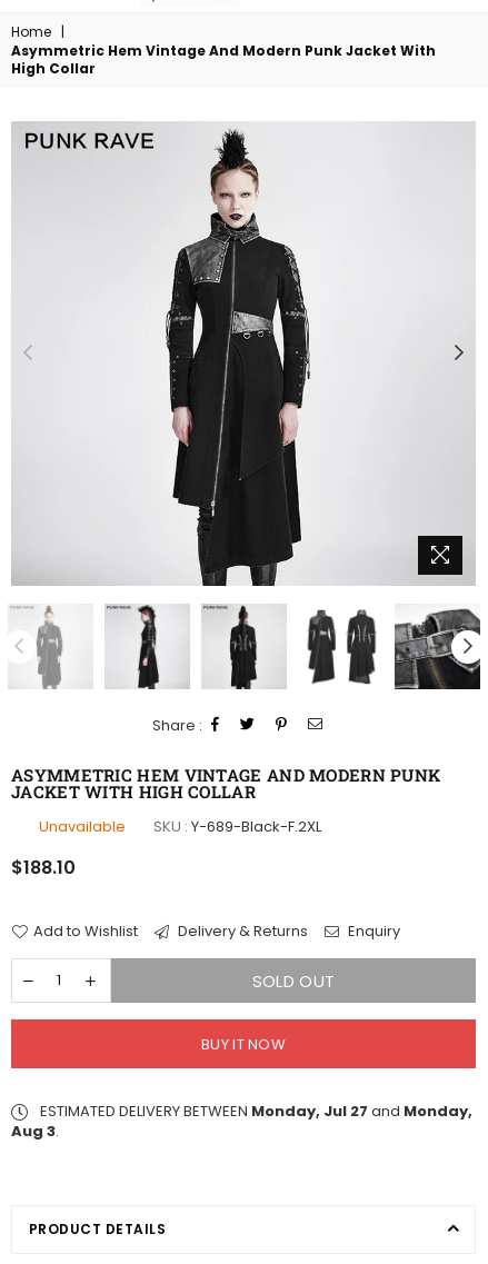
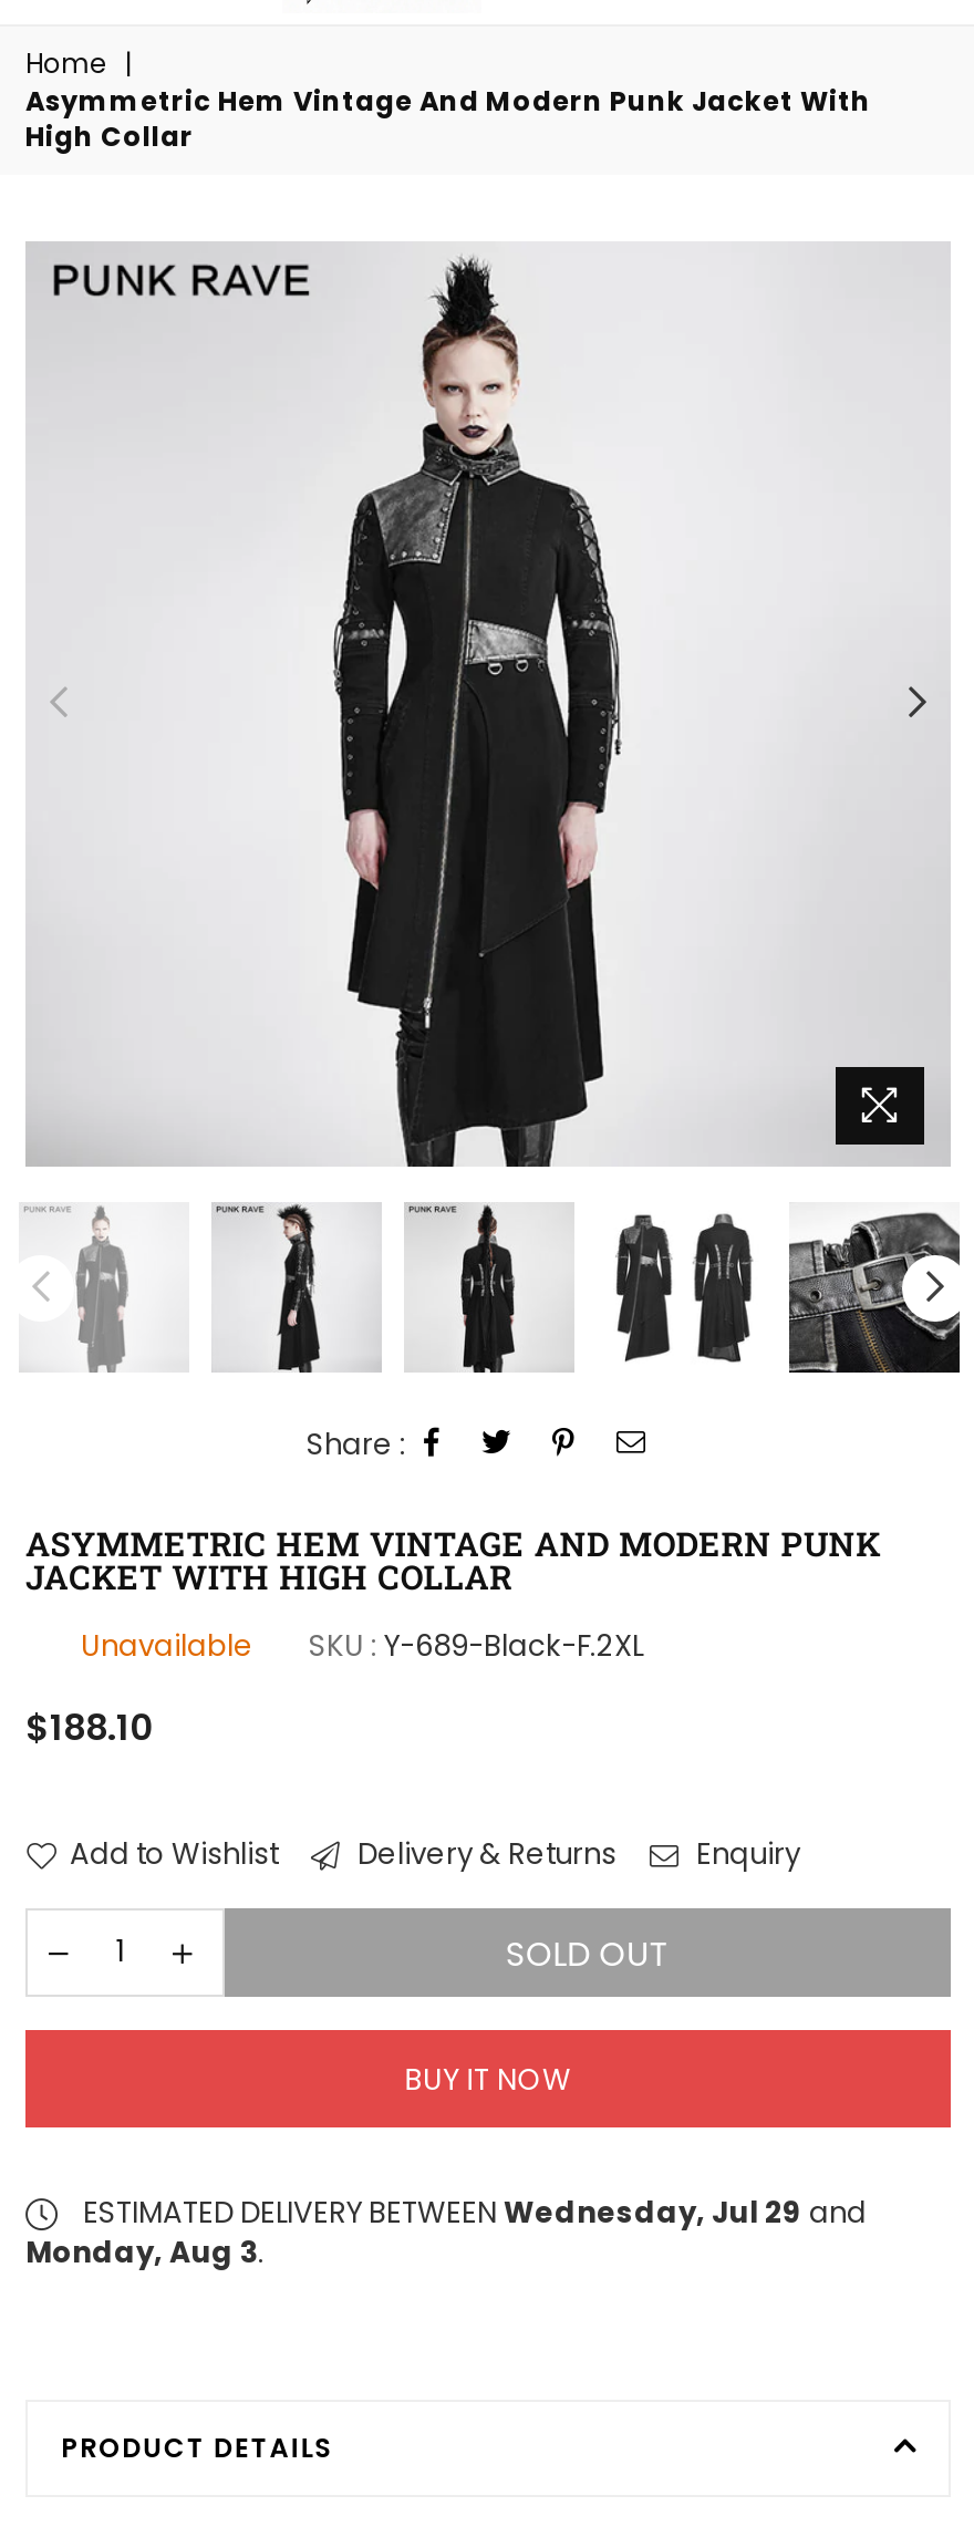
- ESTIMATED DELIVERY BETWEEN Monday, Jul 27 and Monday,
- Aug 3.
+ ESTIMATED DELIVERY BETWEEN Wednesday, Jul 29 and
+ Monday, Aug 3.
